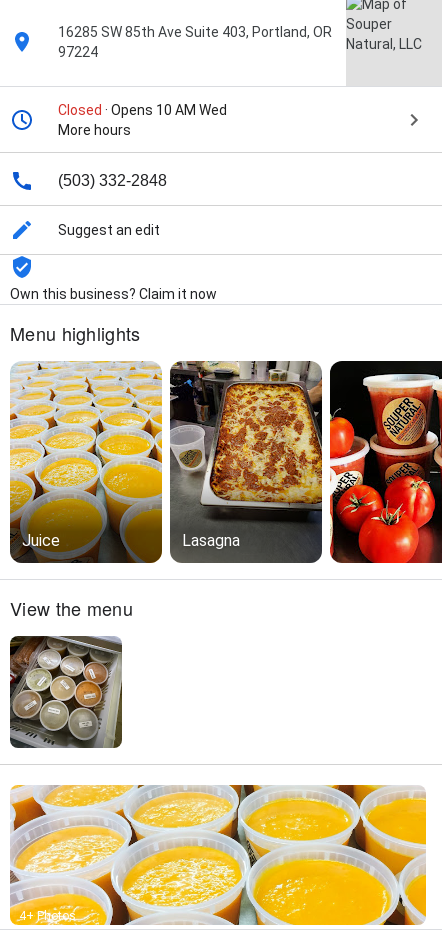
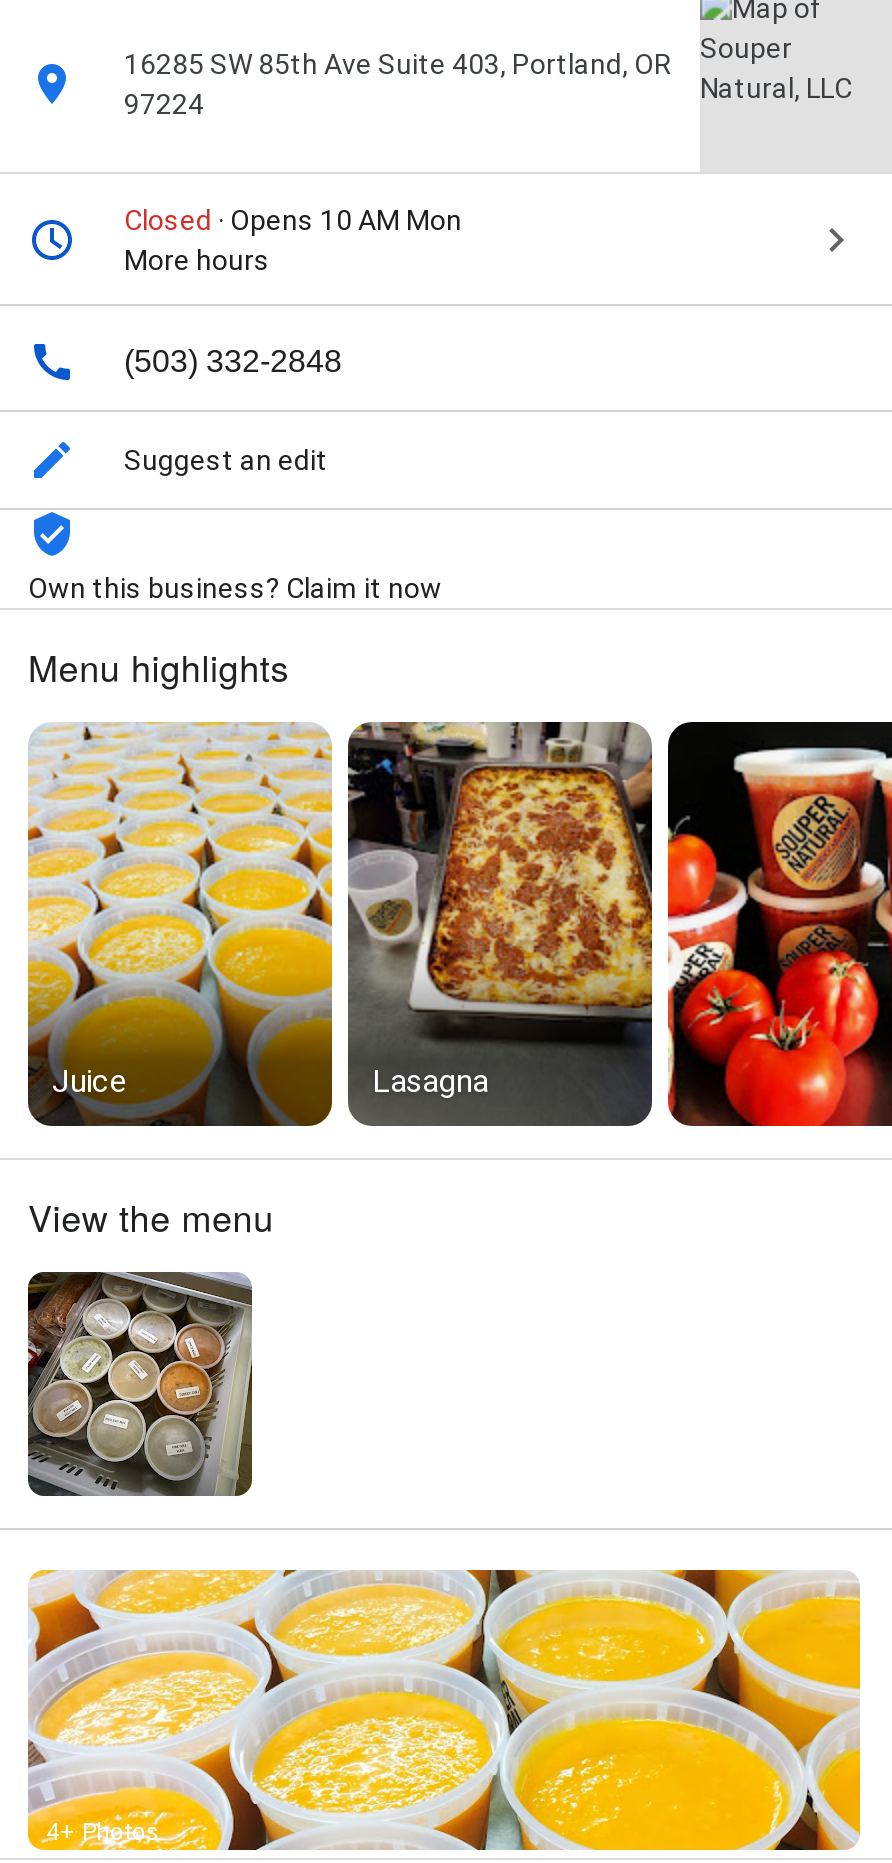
- Closed · Opens 10 AM Wed
+ Closed · Opens 10 AM Mon
